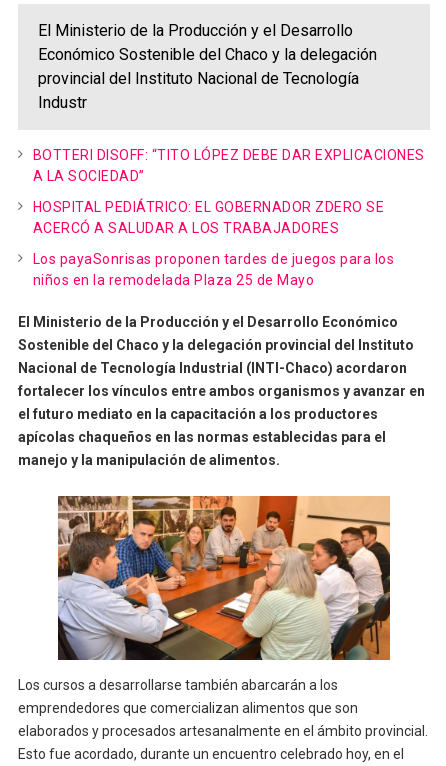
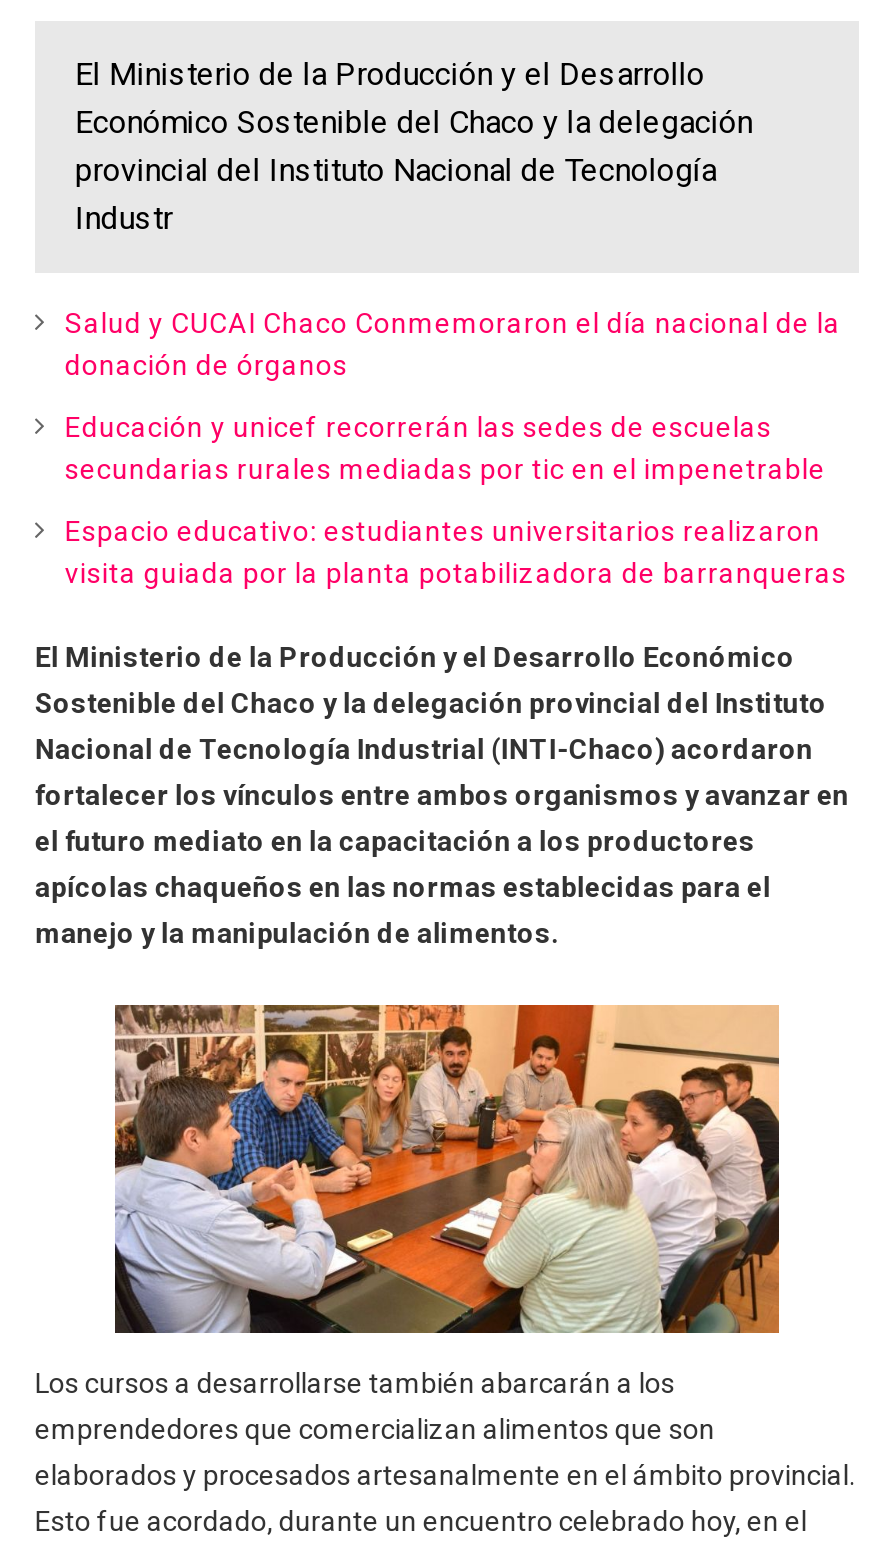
- BOTTERI DISOFF: “TITO LÓPEZ DEBE DAR EXPLICACIONES
- A LA SOCIEDAD”
+ Salud y CUCAI Chaco Conmemoraron el día nacional de la
+ donación de órganos

- HOSPITAL PEDIÁTRICO: EL GOBERNADOR ZDERO SE
- ACERCÓ A SALUDAR A LOS TRABAJADORES
+ Educación y unicef recorrerán las sedes de escuelas
+ secundarias rurales mediadas por tic en el impenetrable

- Los payaSonrisas proponen tardes de juegos para los
- niños en la remodelada Plaza 25 de Mayo
+ Espacio educativo: estudiantes universitarios realizaron
+ visita guiada por la planta potabilizadora de barranqueras
